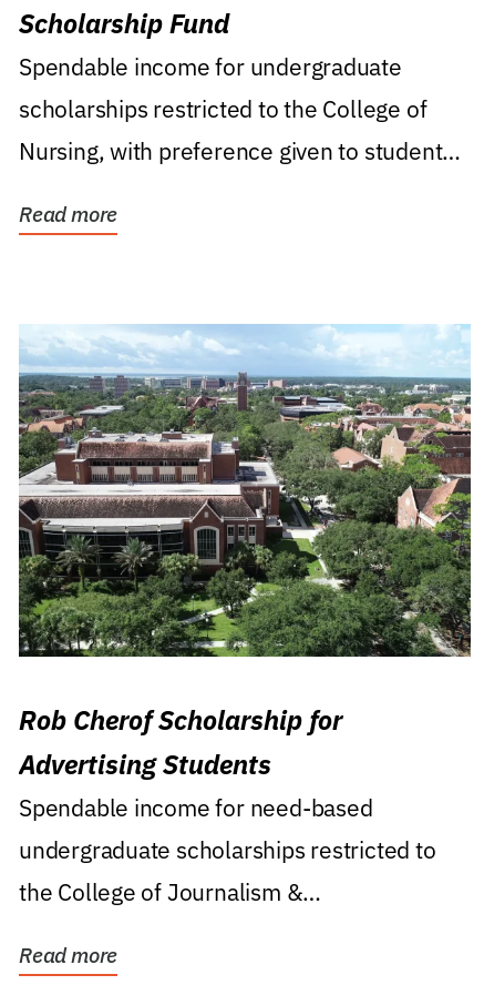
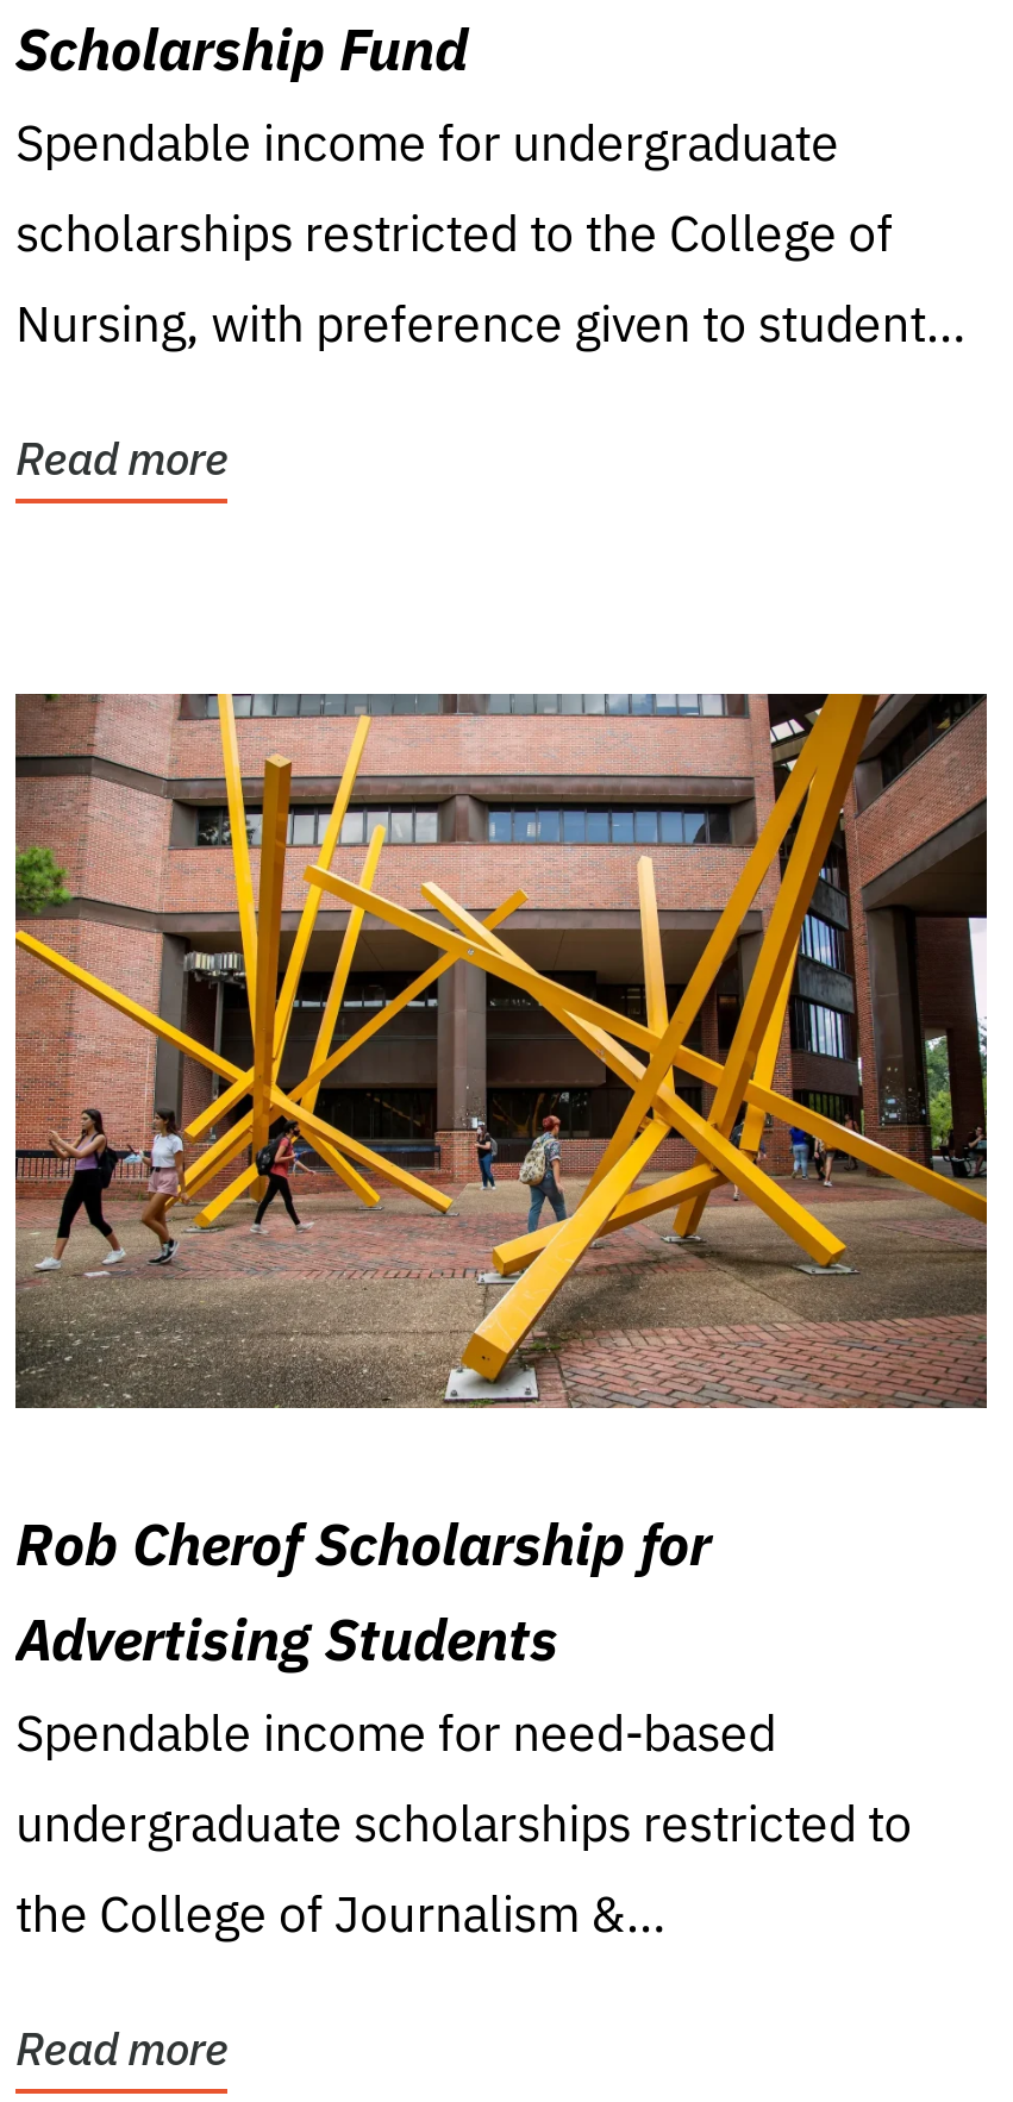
- [image]
+ [image]
